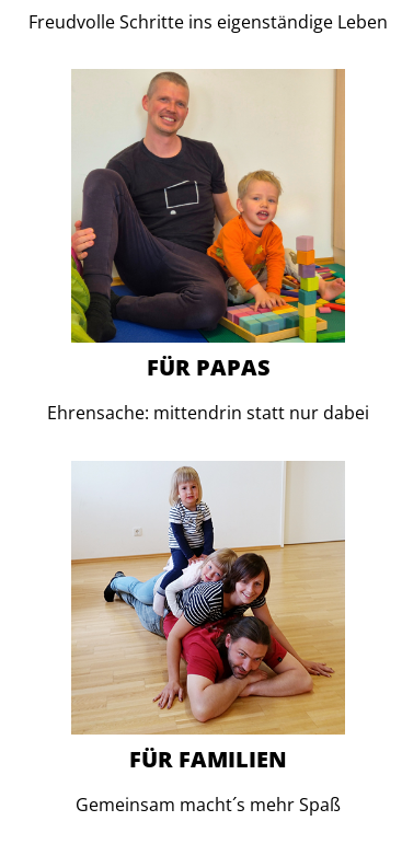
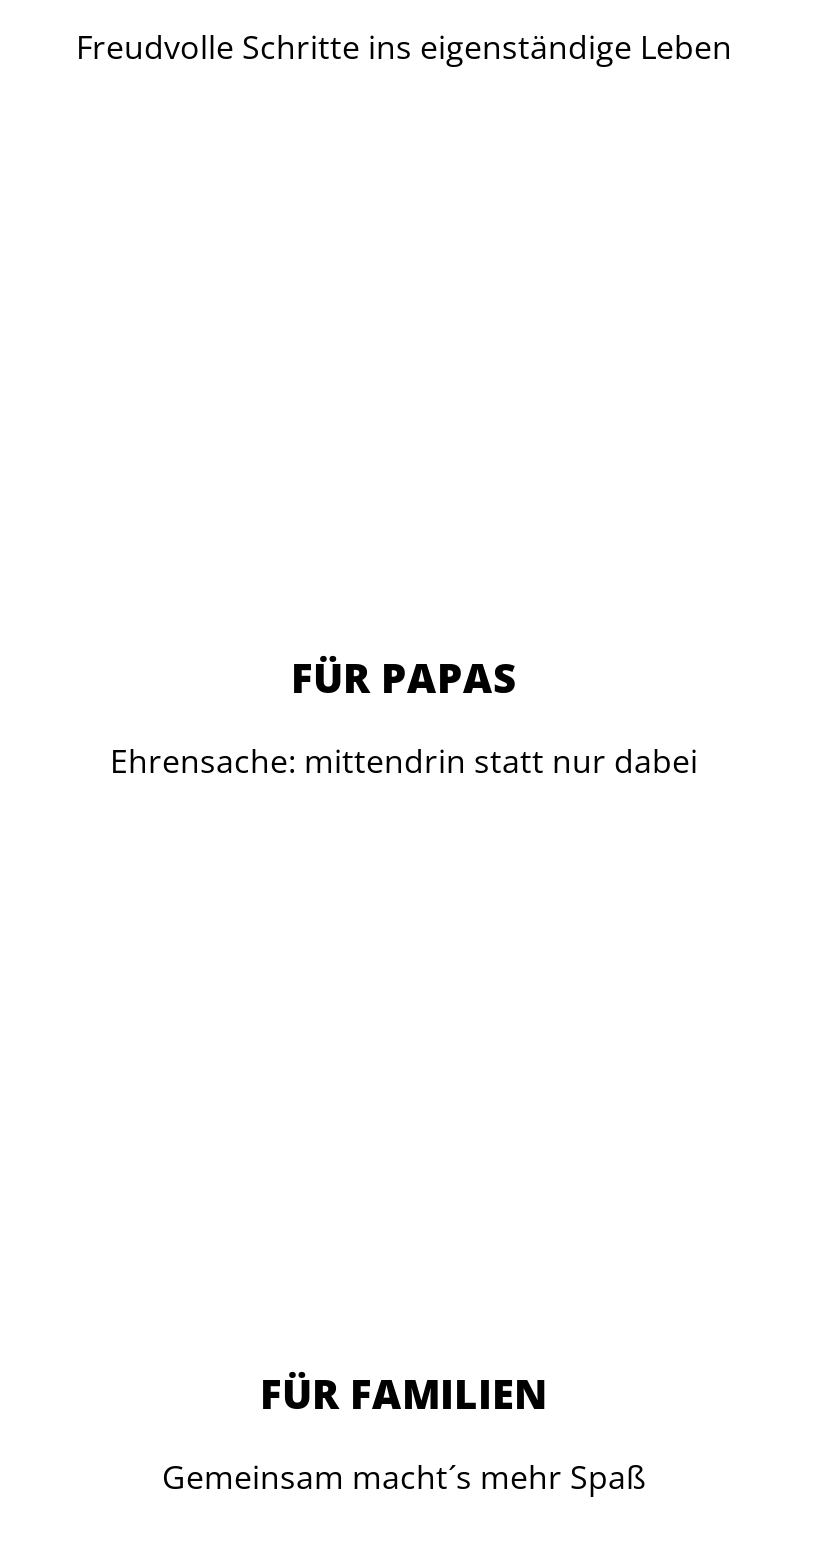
- [image]

- [image]
